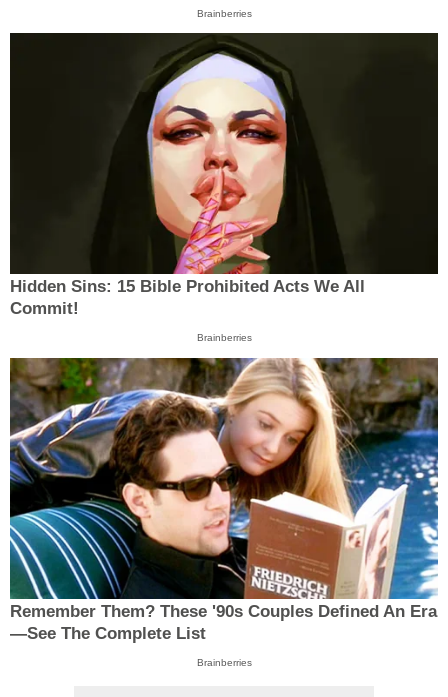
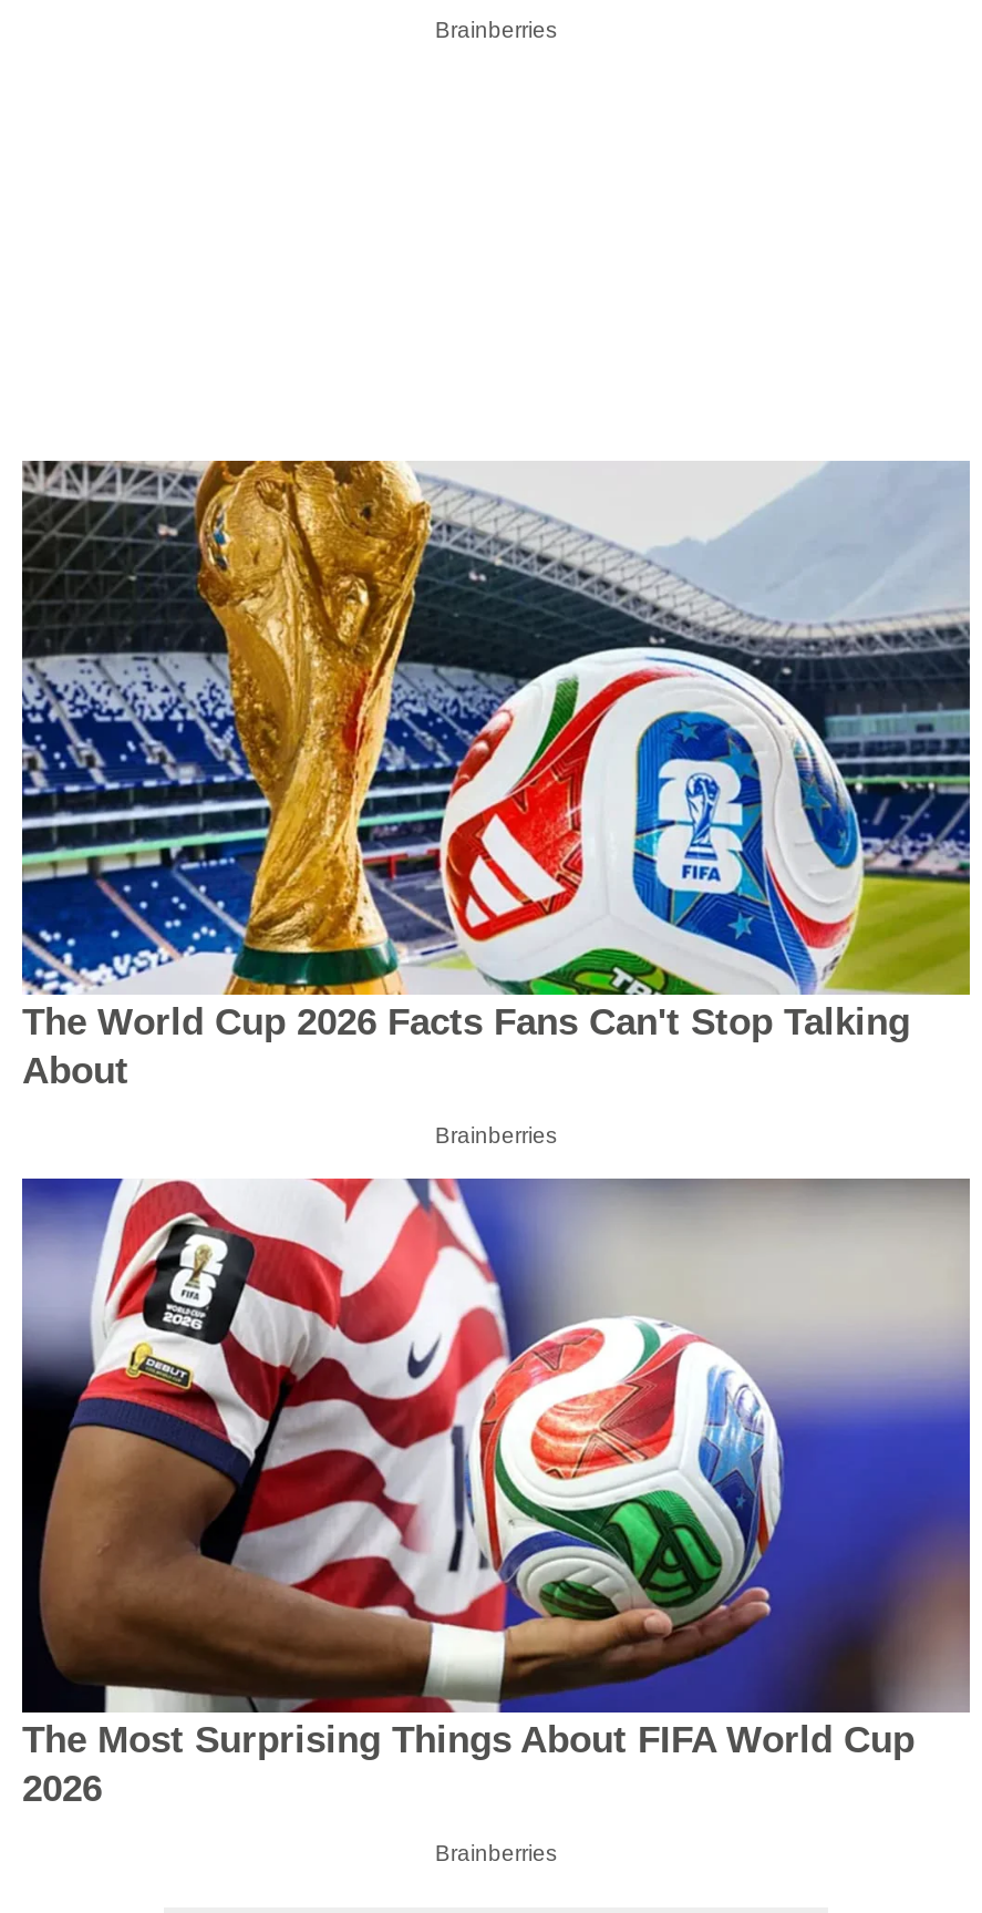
- [image]
- Hidden Sins: 15 Bible Prohibited Acts We All
- Commit!
+ [image]
+ The World Cup 2026 Facts Fans Can't Stop Talking
+ About

- [image]
- Remember Them? These '90s Couples Defined An Era
- —See The Complete List
+ [image]
+ The Most Surprising Things About FIFA World Cup
+ 2026
